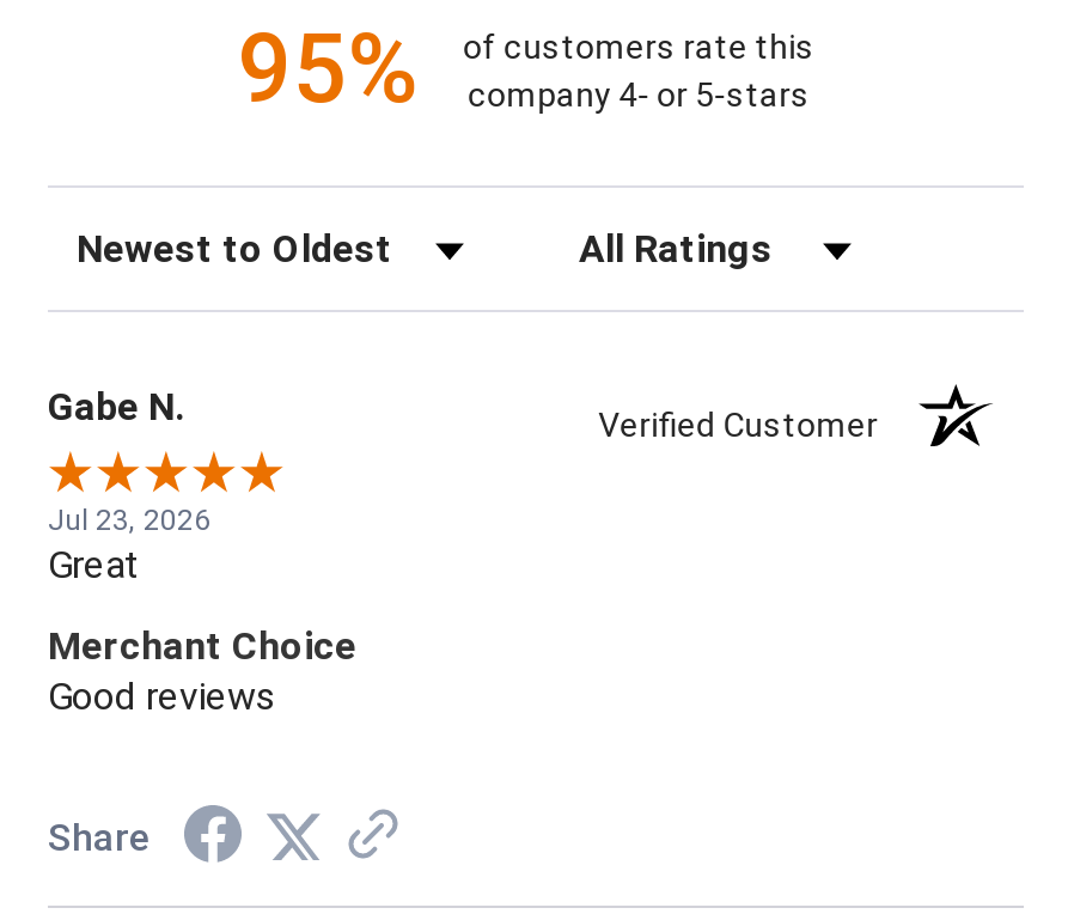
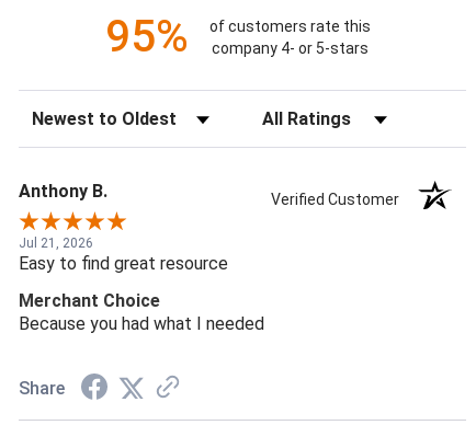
- Gabe N.
+ Anthony B.

- Jul 23, 2026
- Great
+ Jul 21, 2026
+ Easy to find great resource

- Good reviews
+ Because you had what I needed
